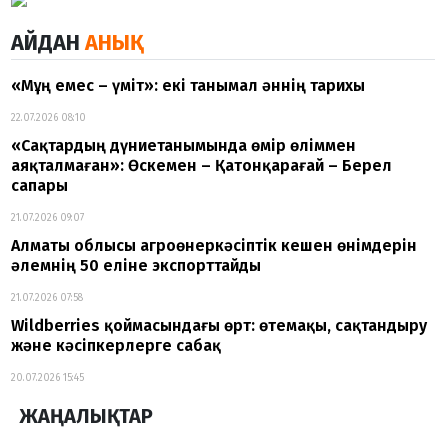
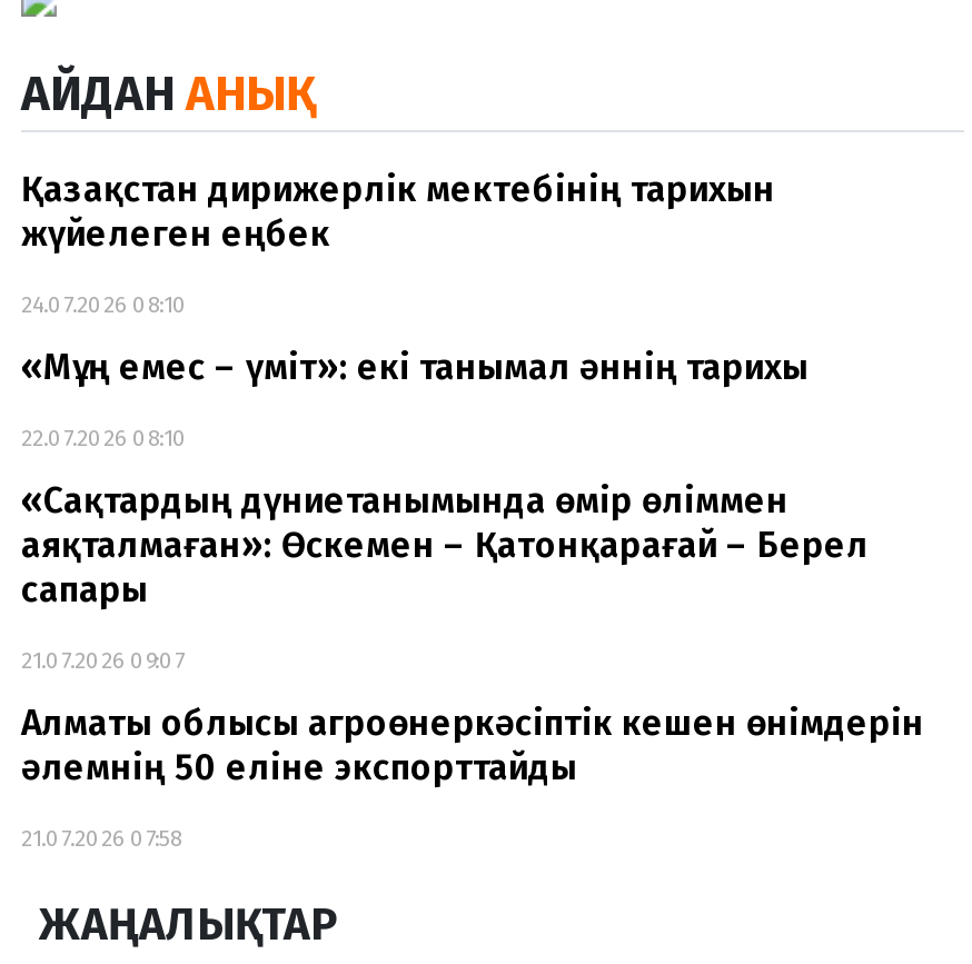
+ Қазақстан дирижерлік мектебінің тарихын
+ жүйелеген еңбек
+ 24.07.2026 08:10

moved down: «Мұң емес – үміт»: екі танымал әннің тарихы | 22.07.2026 08:10 | «Сақтардың дүниетанымында өмір өліммен | ... | әлемнің 50 еліне экспорттайды | 21.07.2026 07:58

- Wildberries қоймасындағы өрт: өтемақы, сақтандыру
- және кәсіпкерлерге сабақ
- 20.07.2026 15:45
